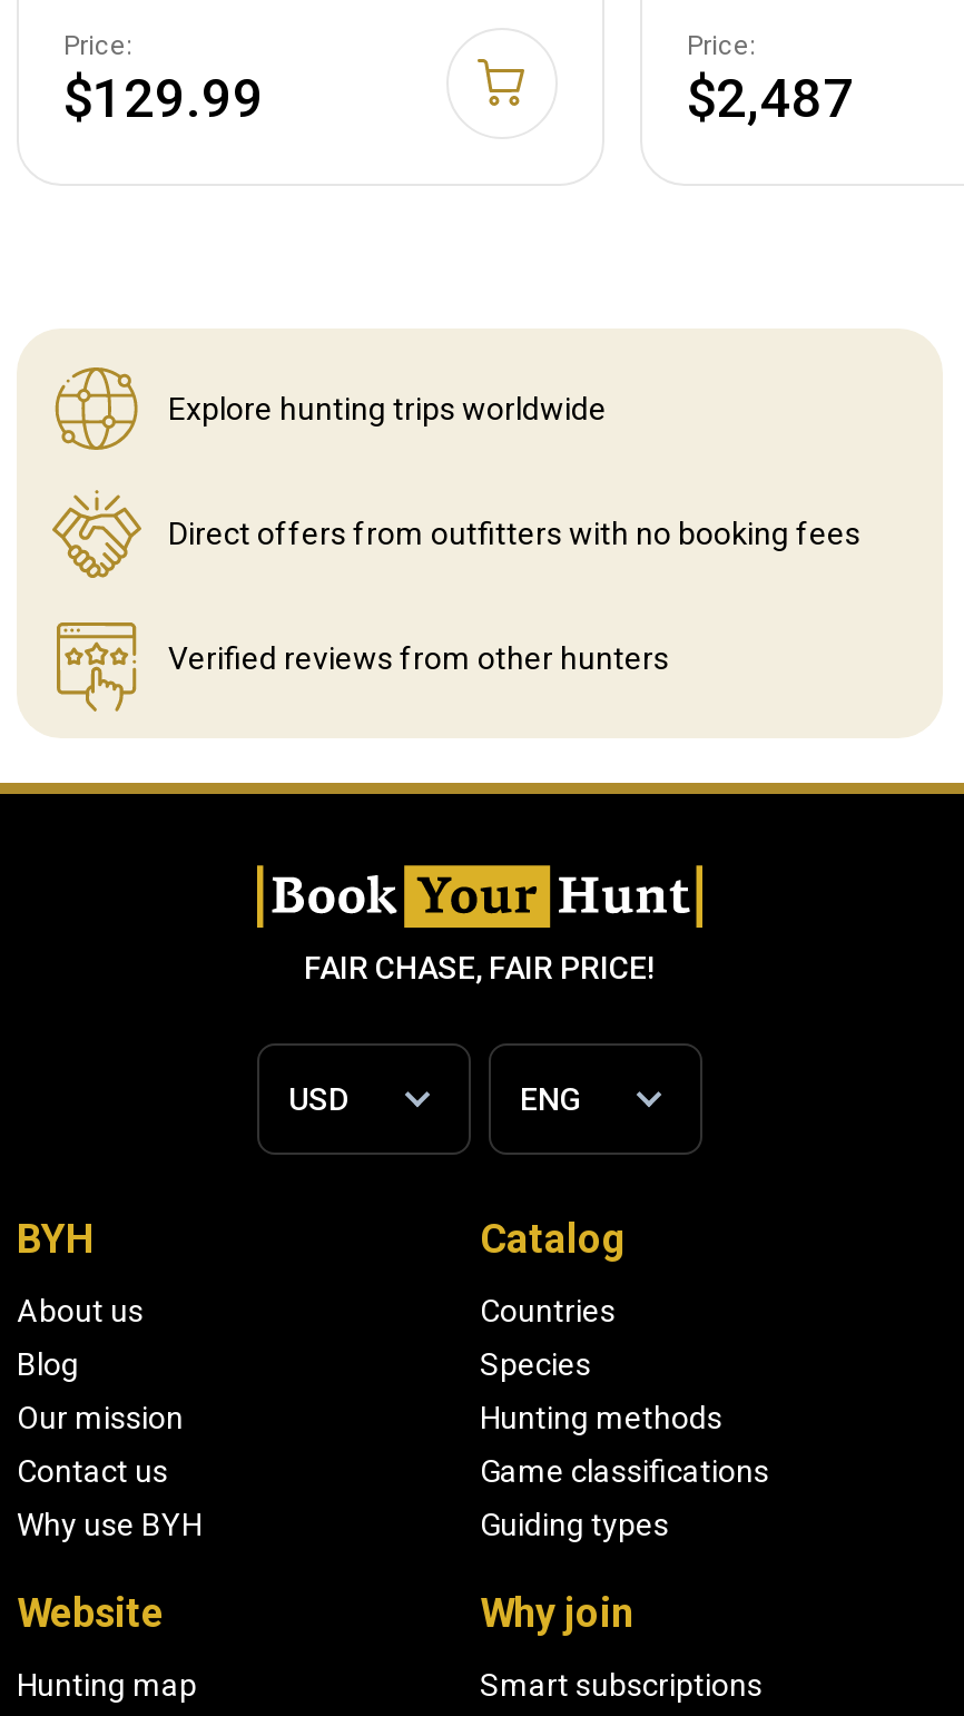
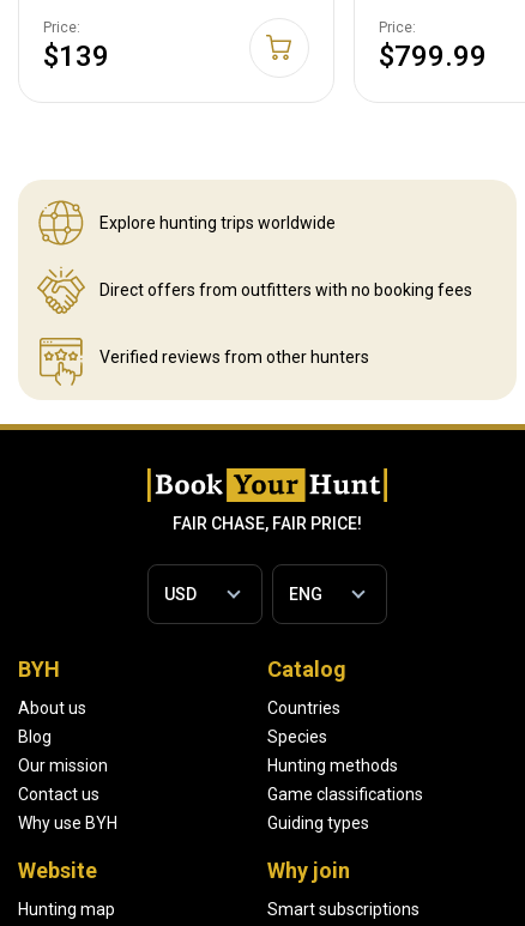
- $129.99
+ $139

- $2,487
+ $799.99
